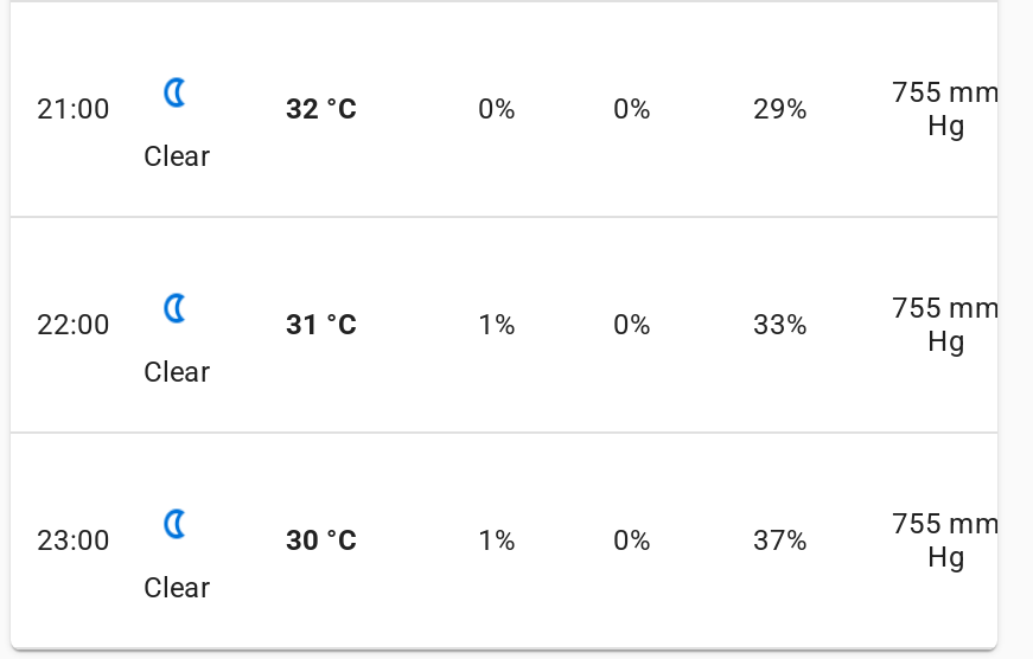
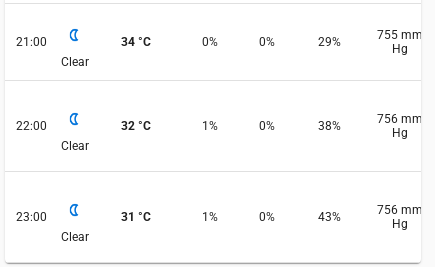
- 32 °C
+ 34 °C

- 755 mm
+ 756 mm

- 31 °C
+ 32 °C

- 33%
+ 38%

- 755 mm
+ 756 mm

- 30 °C
+ 31 °C

- 37%
+ 43%
